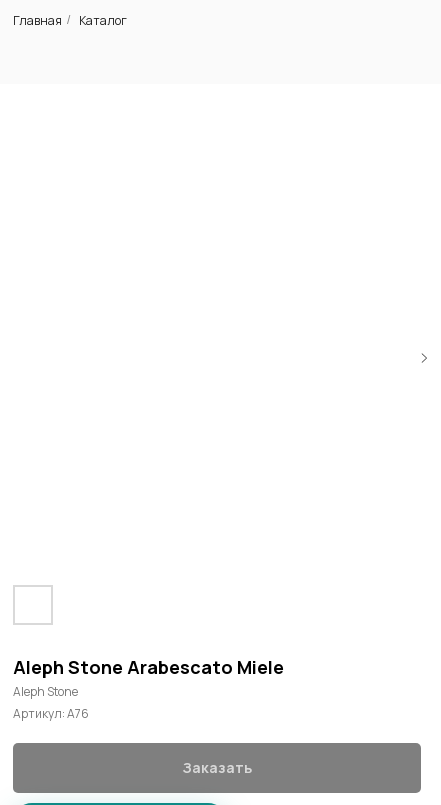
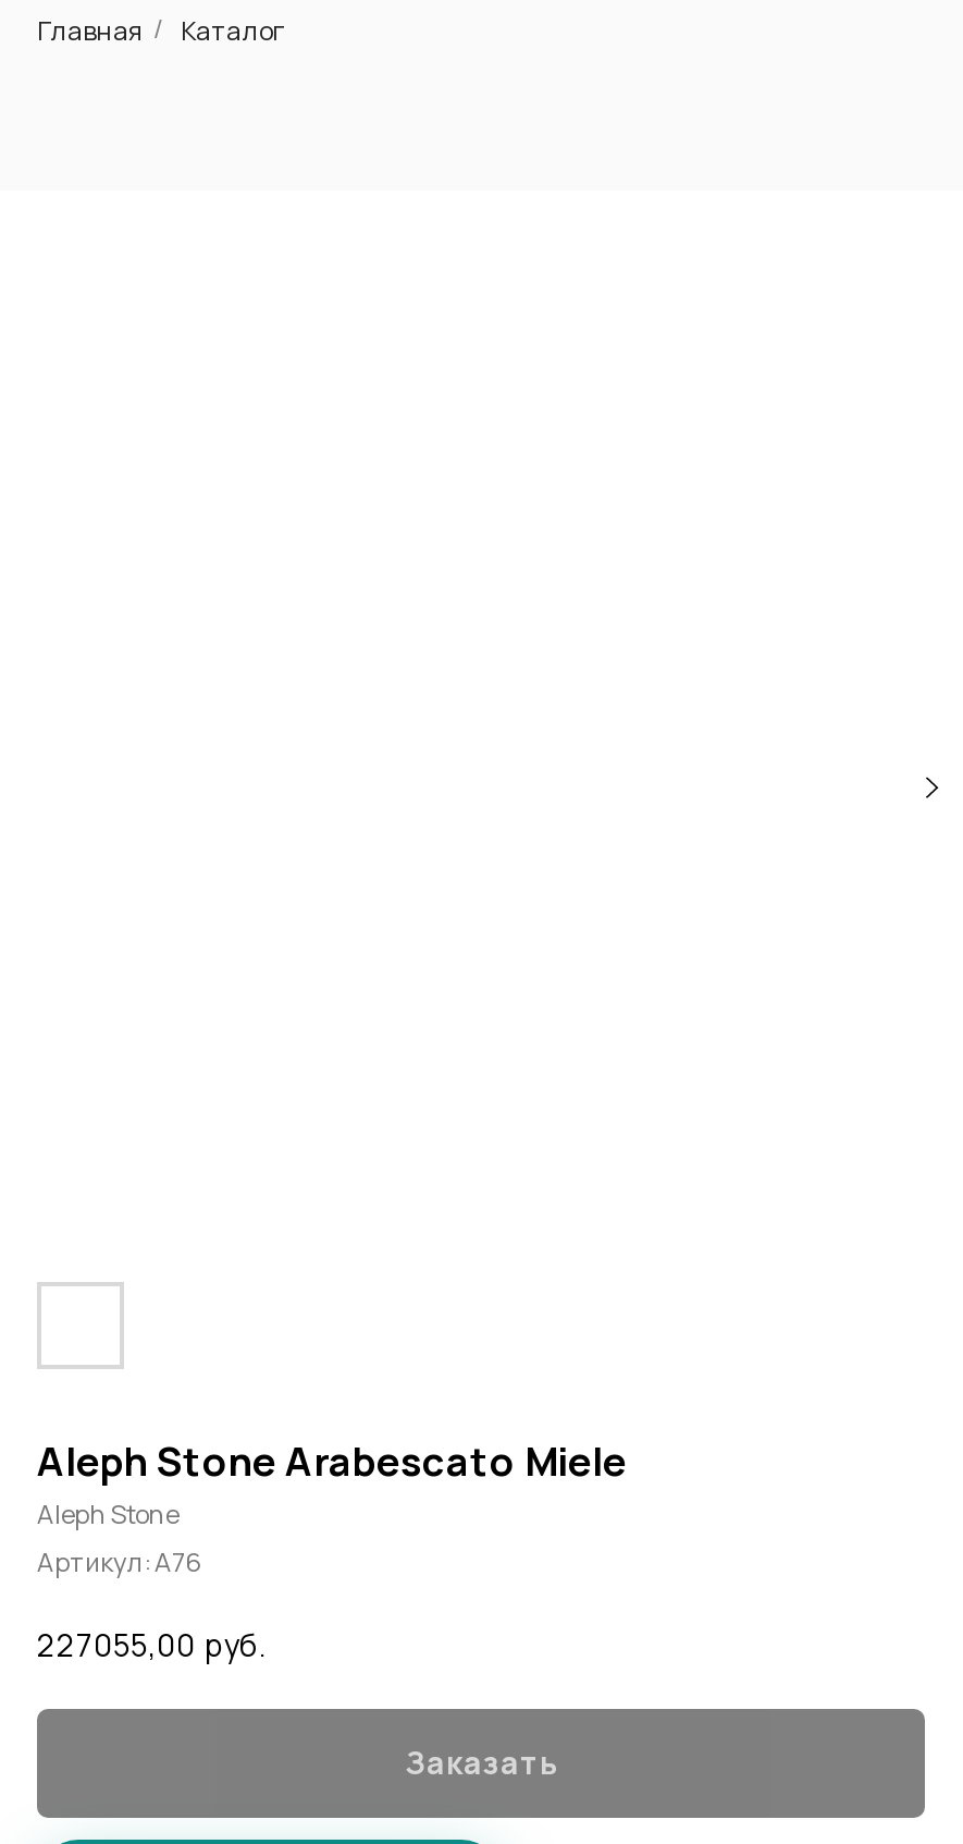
+ 227055,00 руб.
